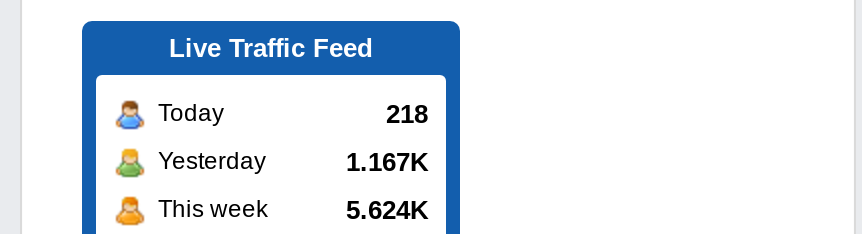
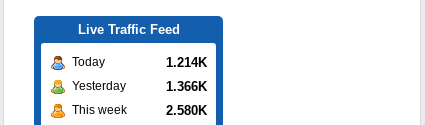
- 218
+ 1.214K

- 1.167K
+ 1.366K

- 5.624K
+ 2.580K
